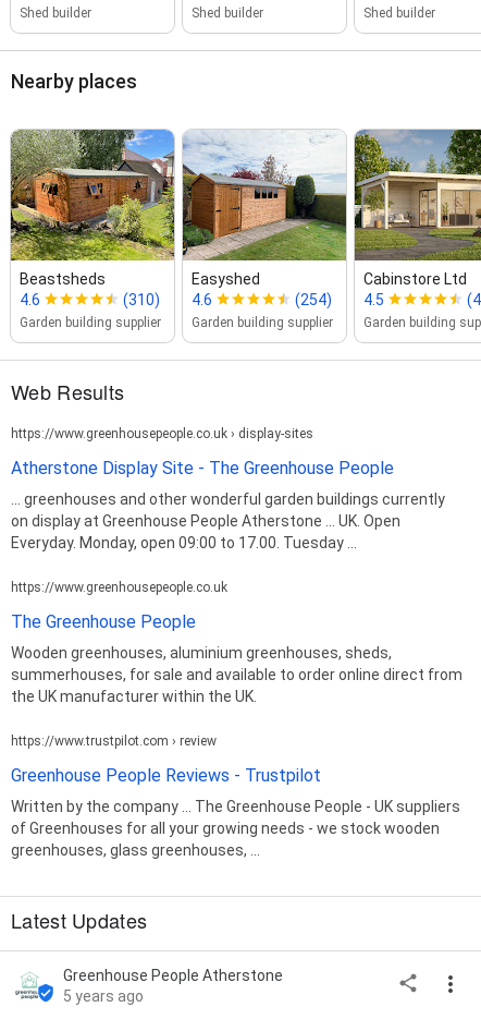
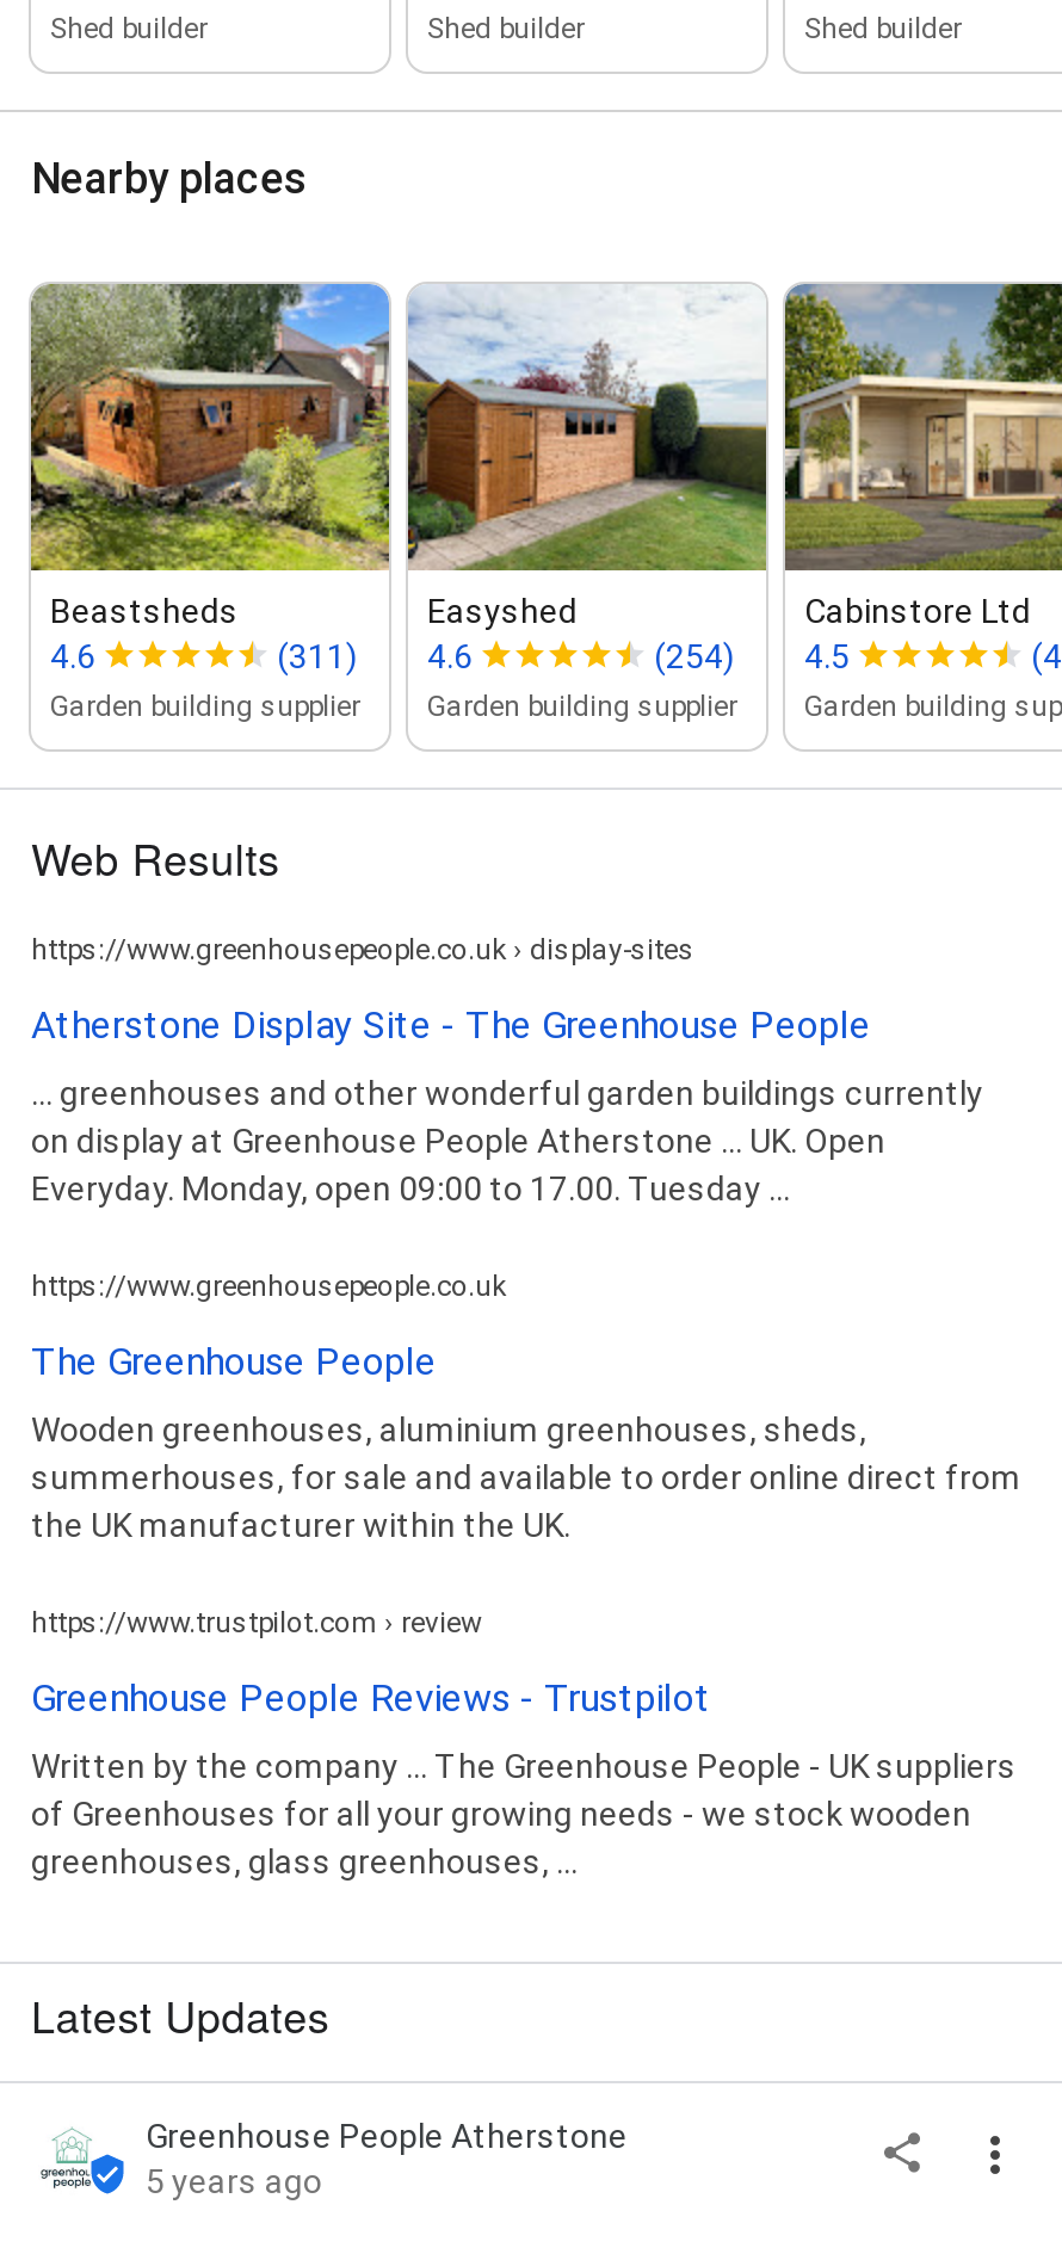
- (310) 4.6
+ (311) 4.6
